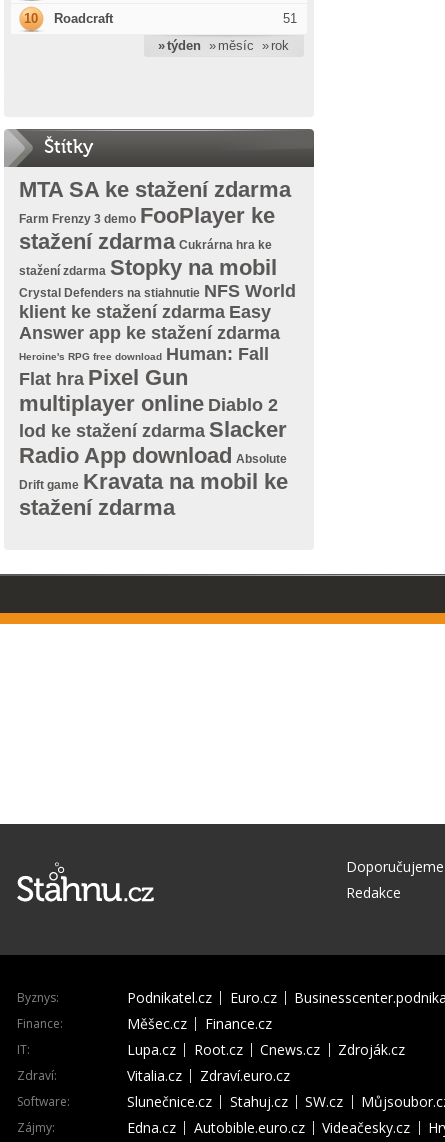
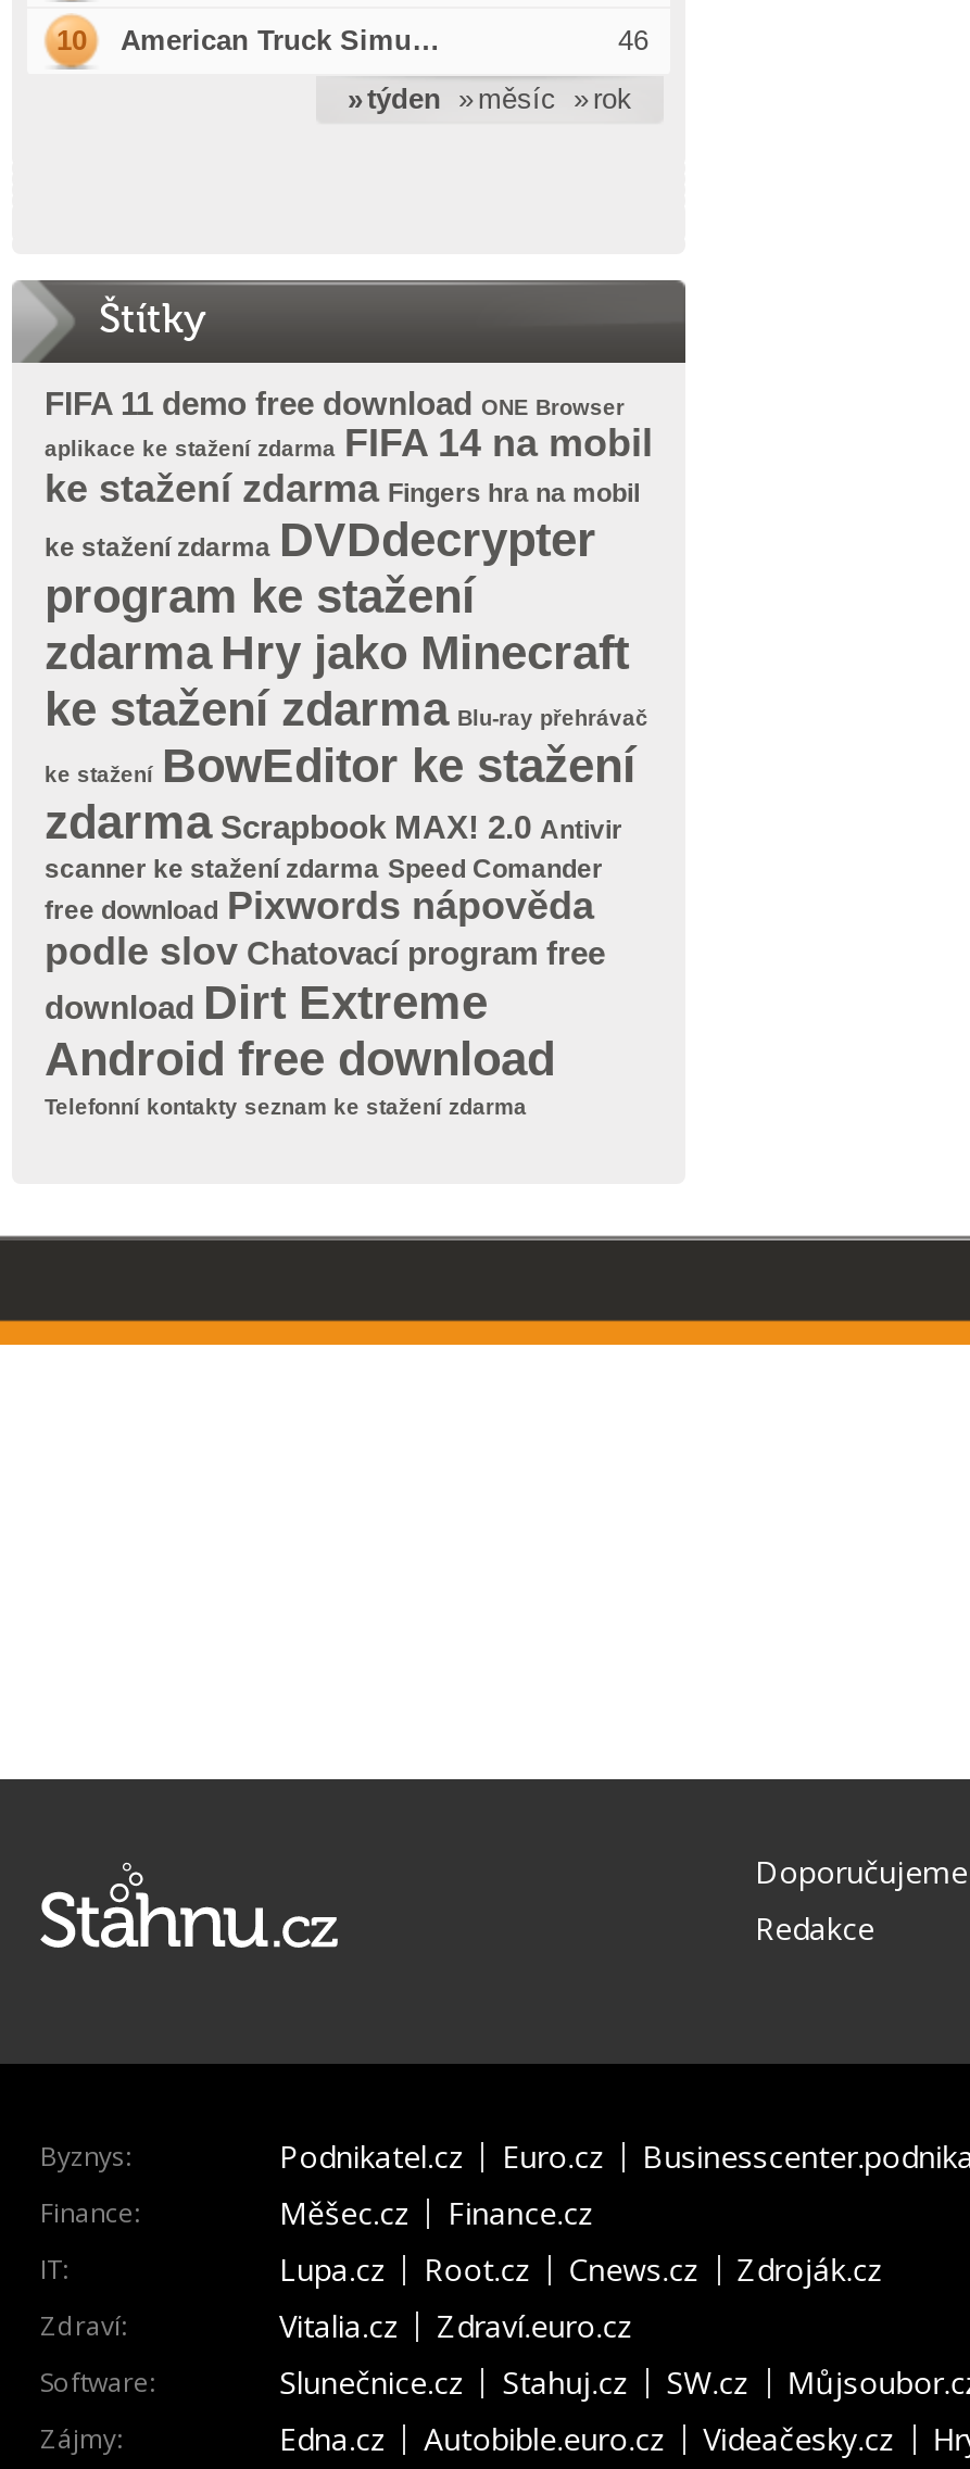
- Roadcraft
- 51
+ American Truck Simu…
+ 46

- MTA SA ke stažení zdarma
- Farm Frenzy 3 demo FooPlayer ke
- stažení zdarma Cukrárna hra ke
- stažení zdarma Stopky na mobil
- Crystal Defenders na stiahnutie NFS World
- klient ke stažení zdarma Easy
- Answer app ke stažení zdarma
- Heroine's RPG free download Human: Fall
- Flat hra Pixel Gun
- multiplayer online Diablo 2
- lod ke stažení zdarma Slacker
- Radio App download Absolute
- Drift game Kravata na mobil ke
- stažení zdarma
+ FIFA 11 demo free download ONE Browser
+ aplikace ke stažení zdarma FIFA 14 na mobil
+ ke stažení zdarma Fingers hra na mobil
+ ke stažení zdarma DVDdecrypter
+ program ke stažení
+ zdarma Hry jako Minecraft
+ ke stažení zdarma Blu-ray přehrávač
+ ke stažení BowEditor ke stažení
+ zdarma Scrapbook MAX! 2.0 Antivir
+ scanner ke stažení zdarma Speed Comander
+ free download Pixwords nápověda
+ podle slov Chatovací program free
+ download Dirt Extreme
+ Android free download
+ Telefonní kontakty seznam ke stažení zdarma
